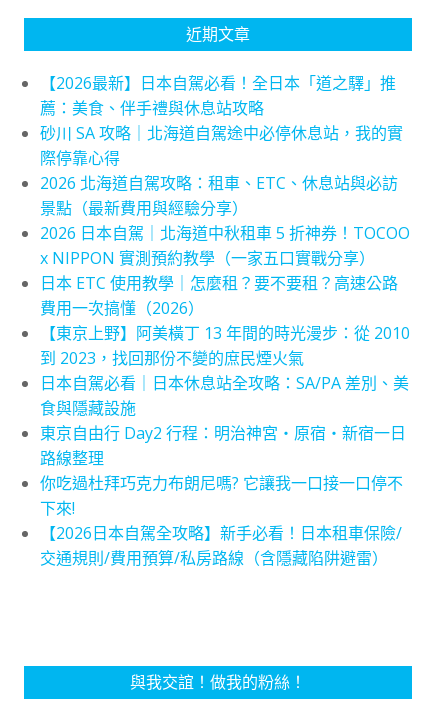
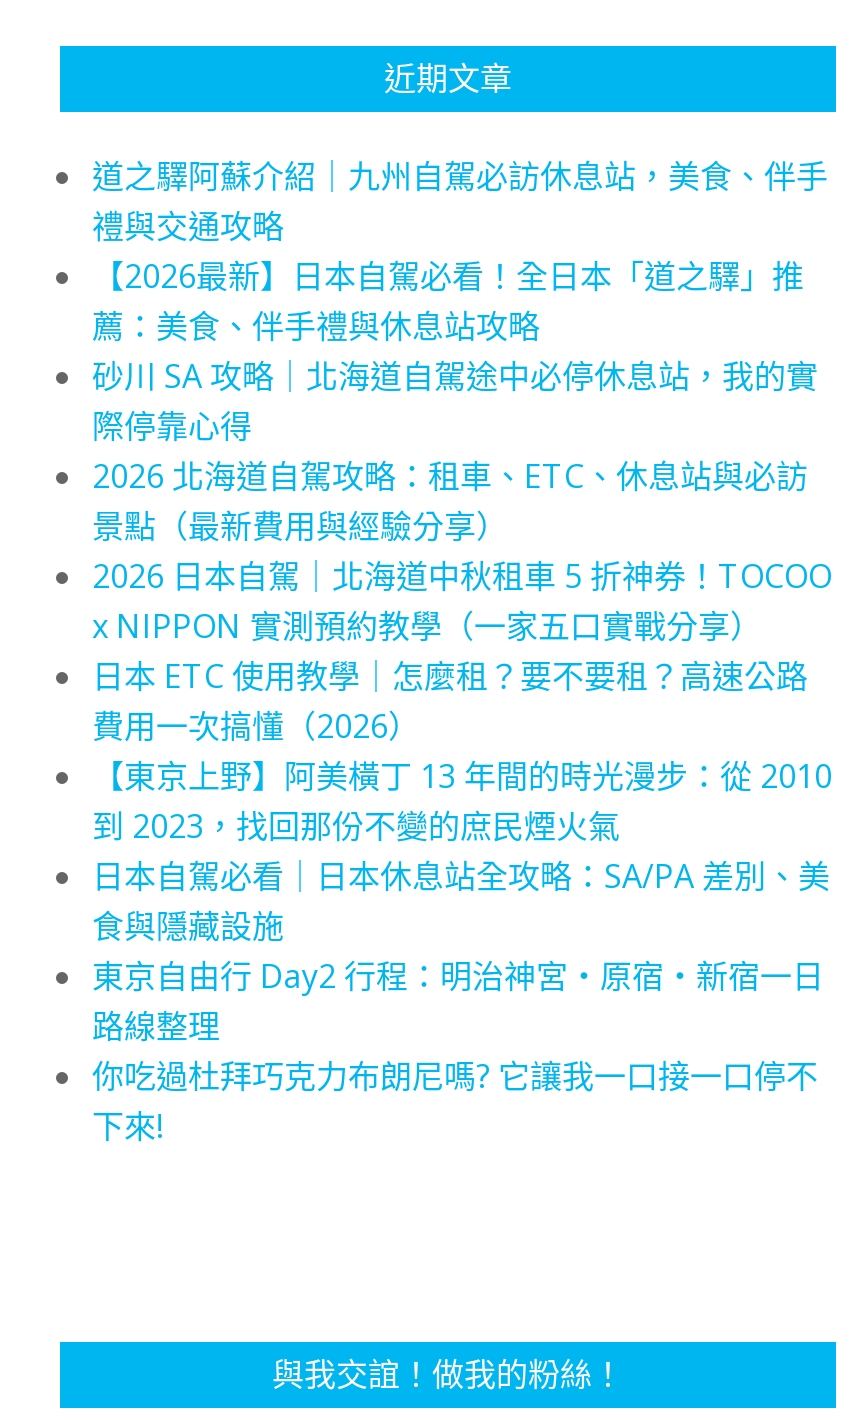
+ 道之驛阿蘇介紹｜九州自駕必訪休息站，美食、伴手
+ 禮與交通攻略

moved down: 【2026最新】日本自駕必看！全日本「道之驛」推 | 薦：美食、伴手禮與休息站攻略 | 砂川 SA 攻略｜北海道自駕途中必停休息站，我的實 | ... | 你吃過杜拜巧克力布朗尼嗎? 它讓我一口接一口停不 | 下來!

- 【2026日本自駕全攻略】新手必看！日本租車保險/
- 交通規則/費用預算/私房路線（含隱藏陷阱避雷）
